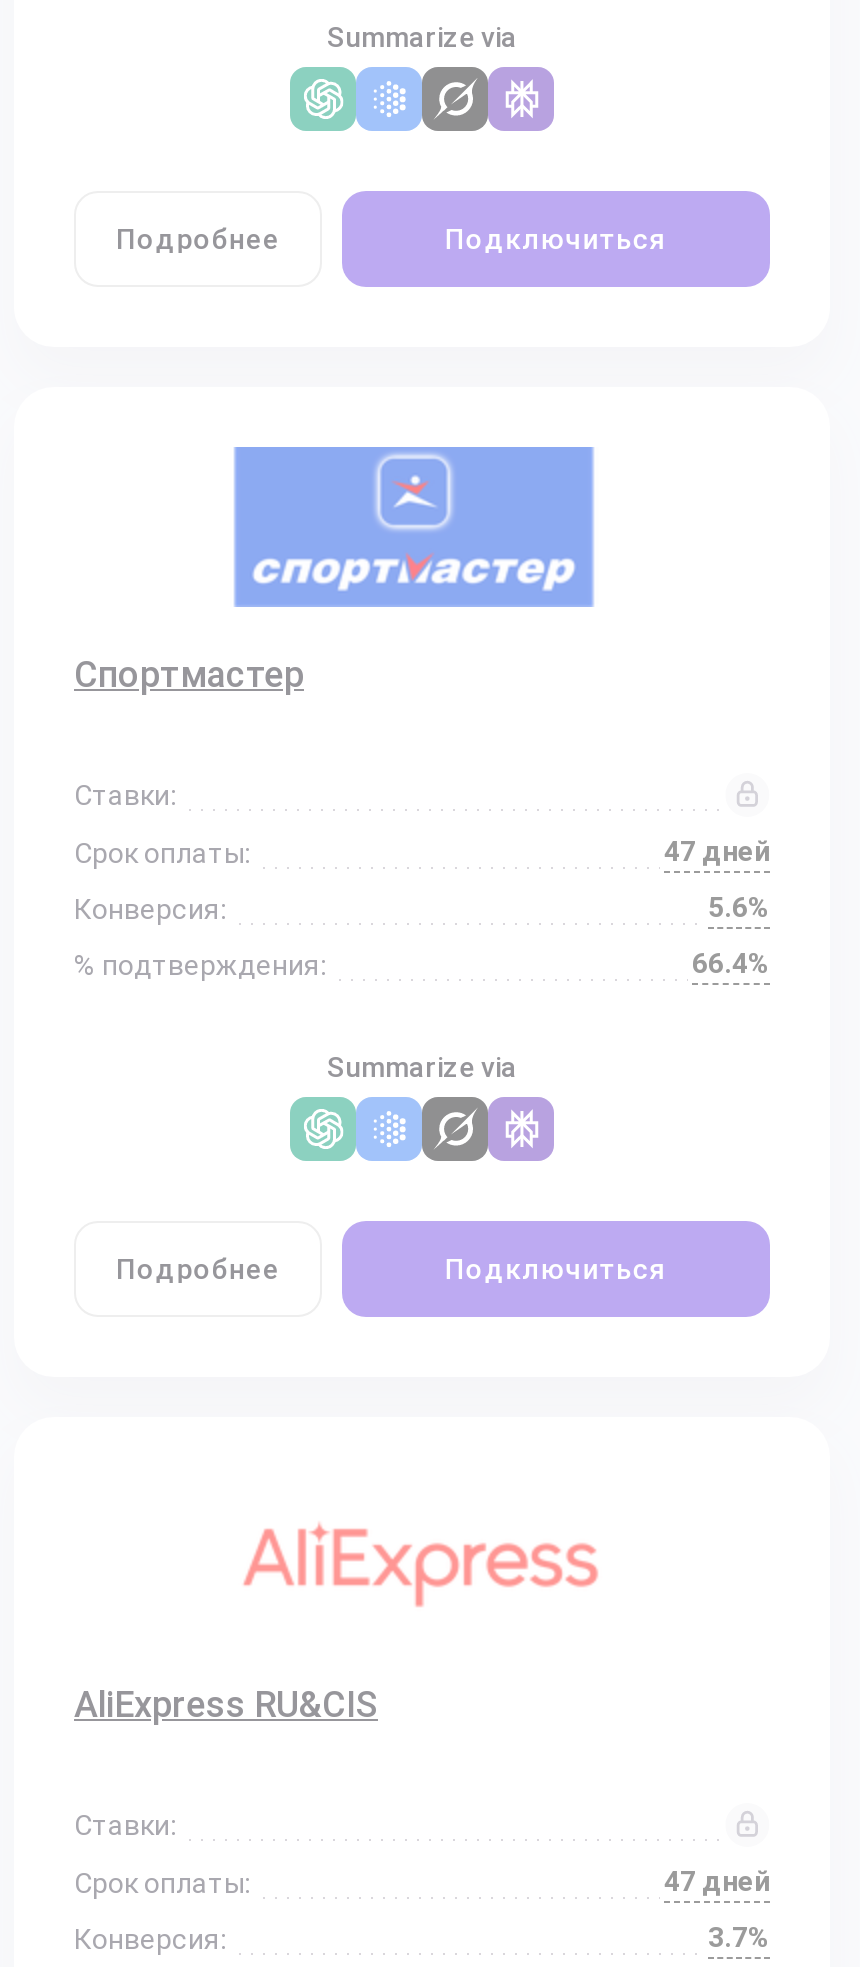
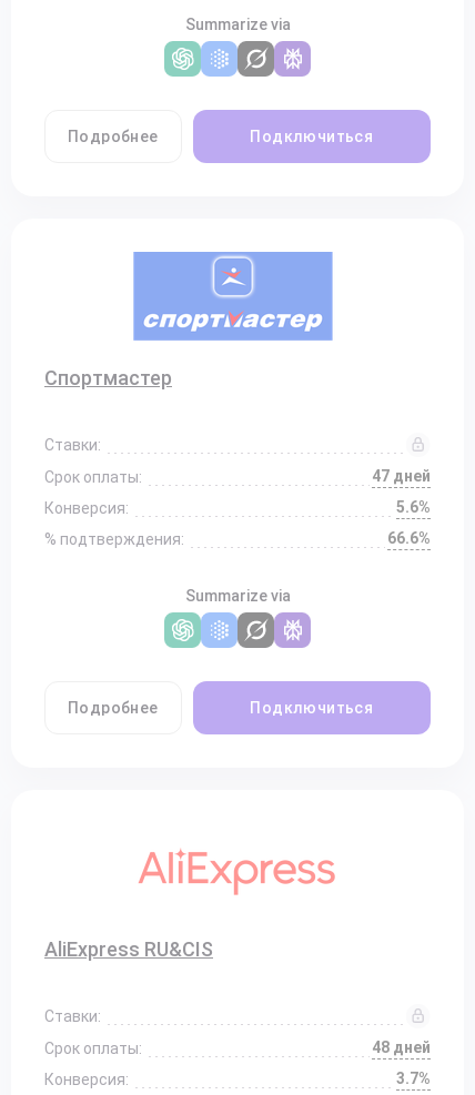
- 66.4%
+ 66.6%

- 47 дней
+ 48 дней
